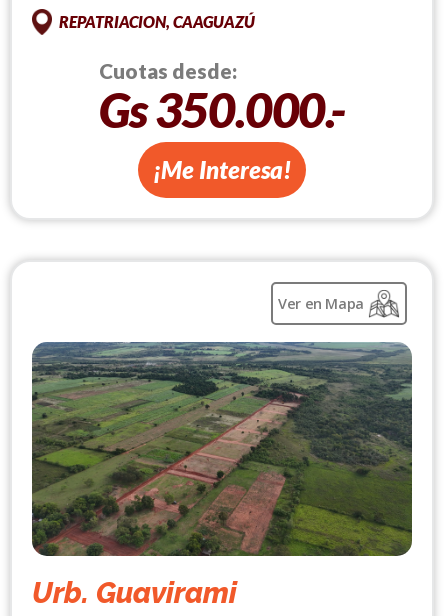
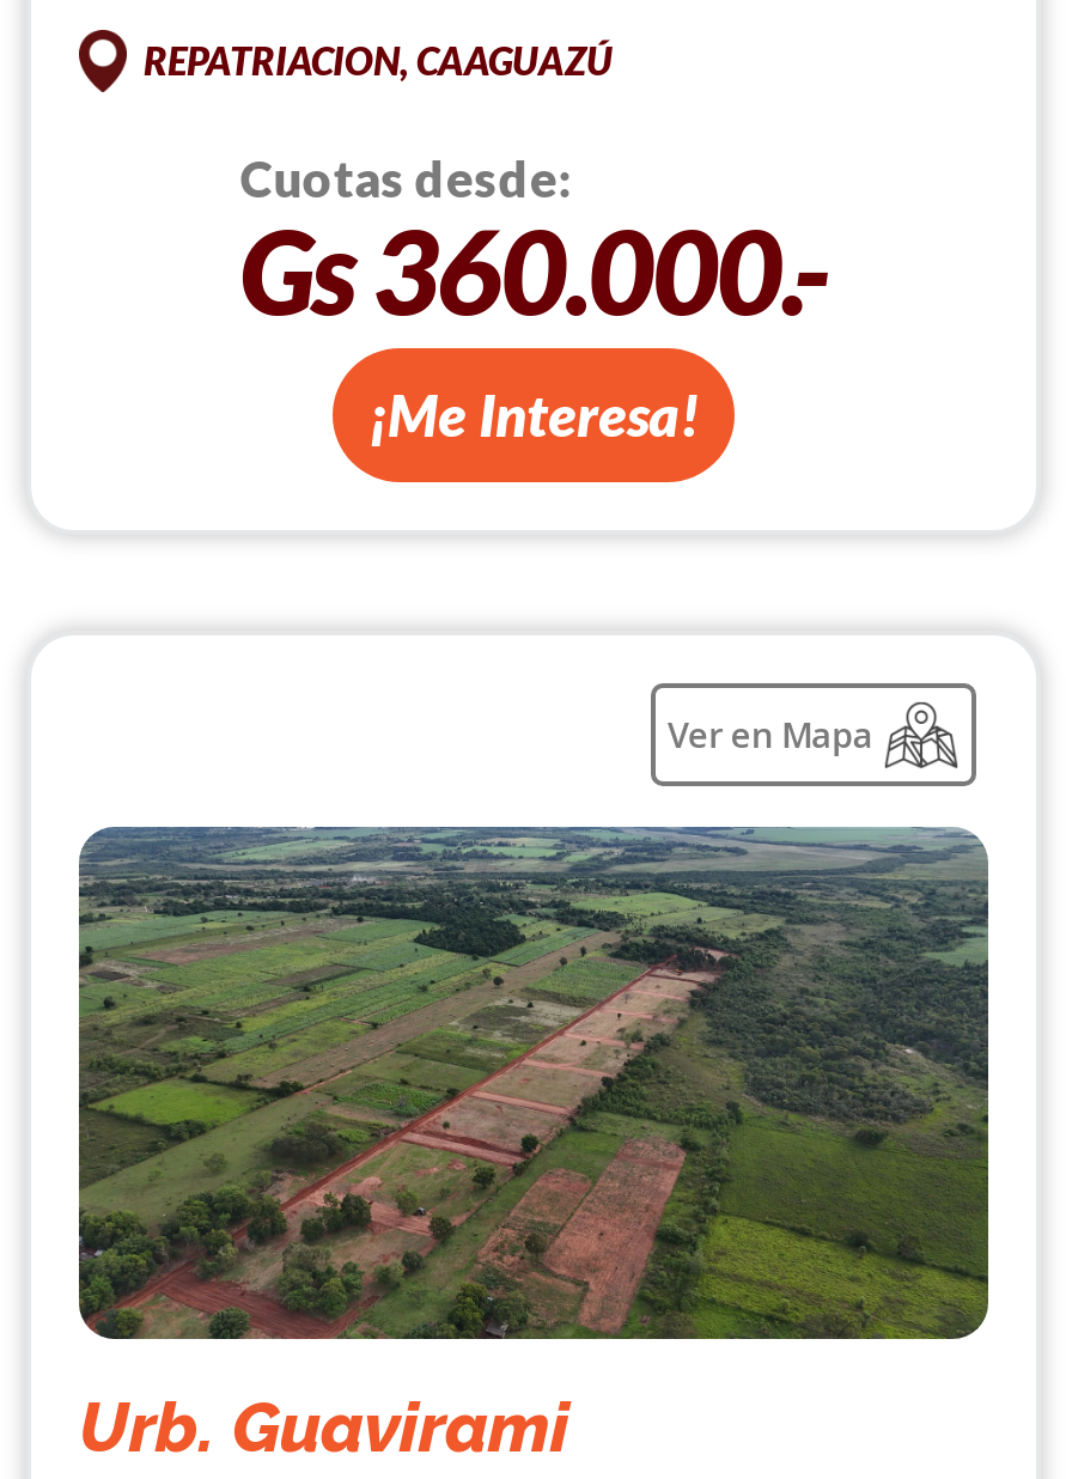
- Gs 350.000.-
+ Gs 360.000.-
